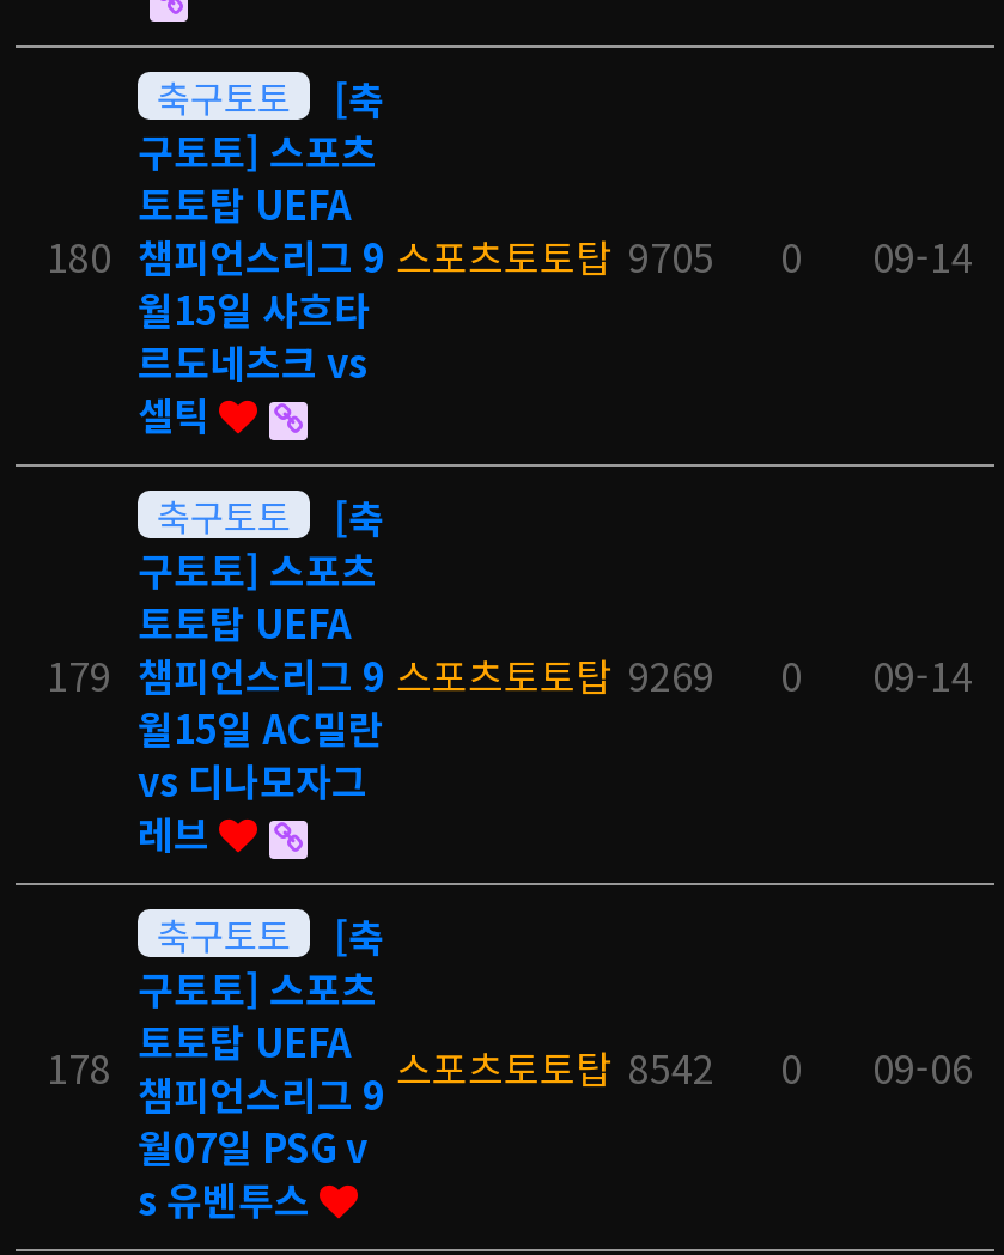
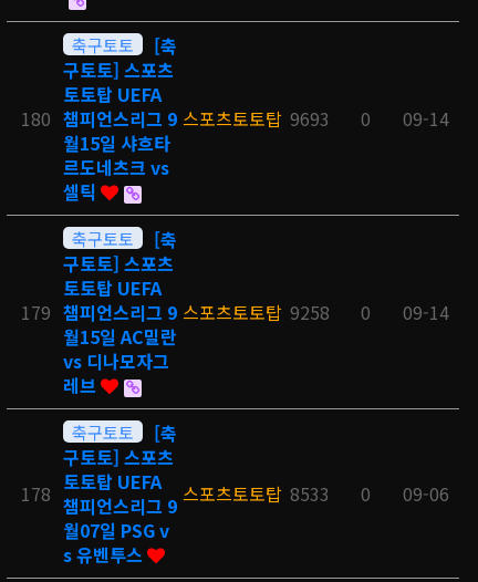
- 스포츠토토탑 9705
+ 스포츠토토탑 9693

- 스포츠토토탑 9269
+ 스포츠토토탑 9258

- 스포츠토토탑 8542
+ 스포츠토토탑 8533
